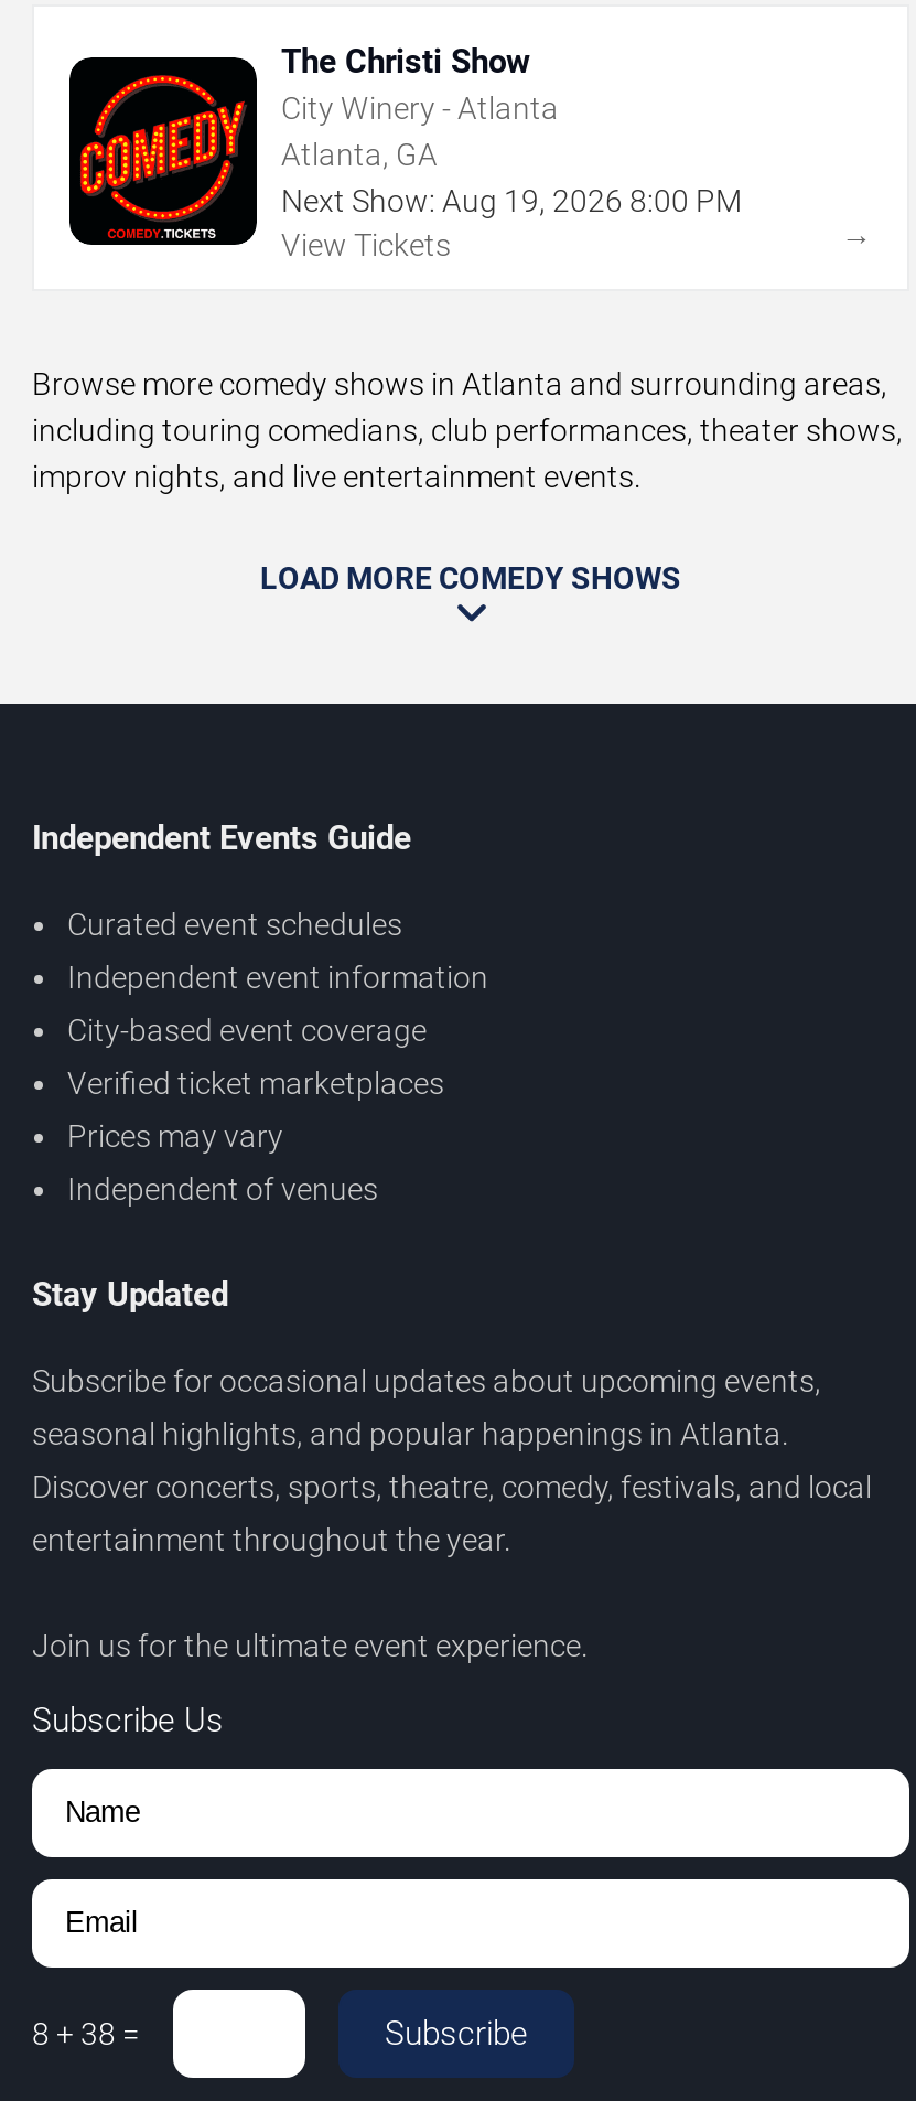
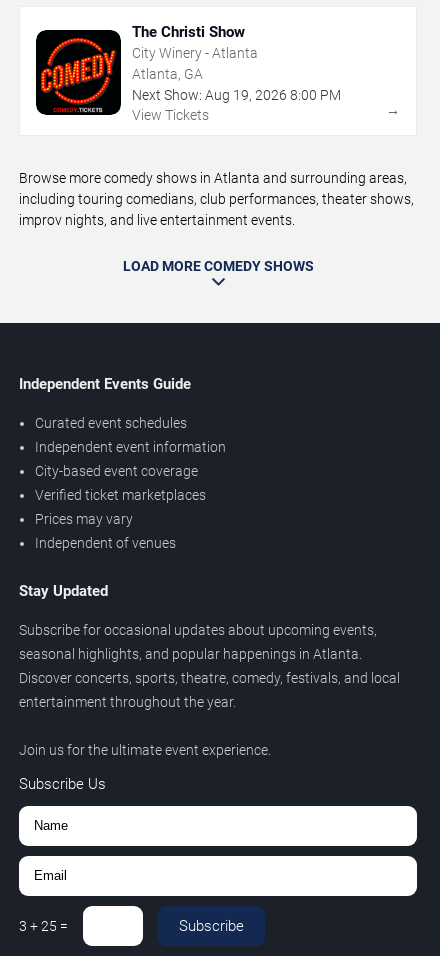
- 8 + 38 =
+ 3 + 25 =
